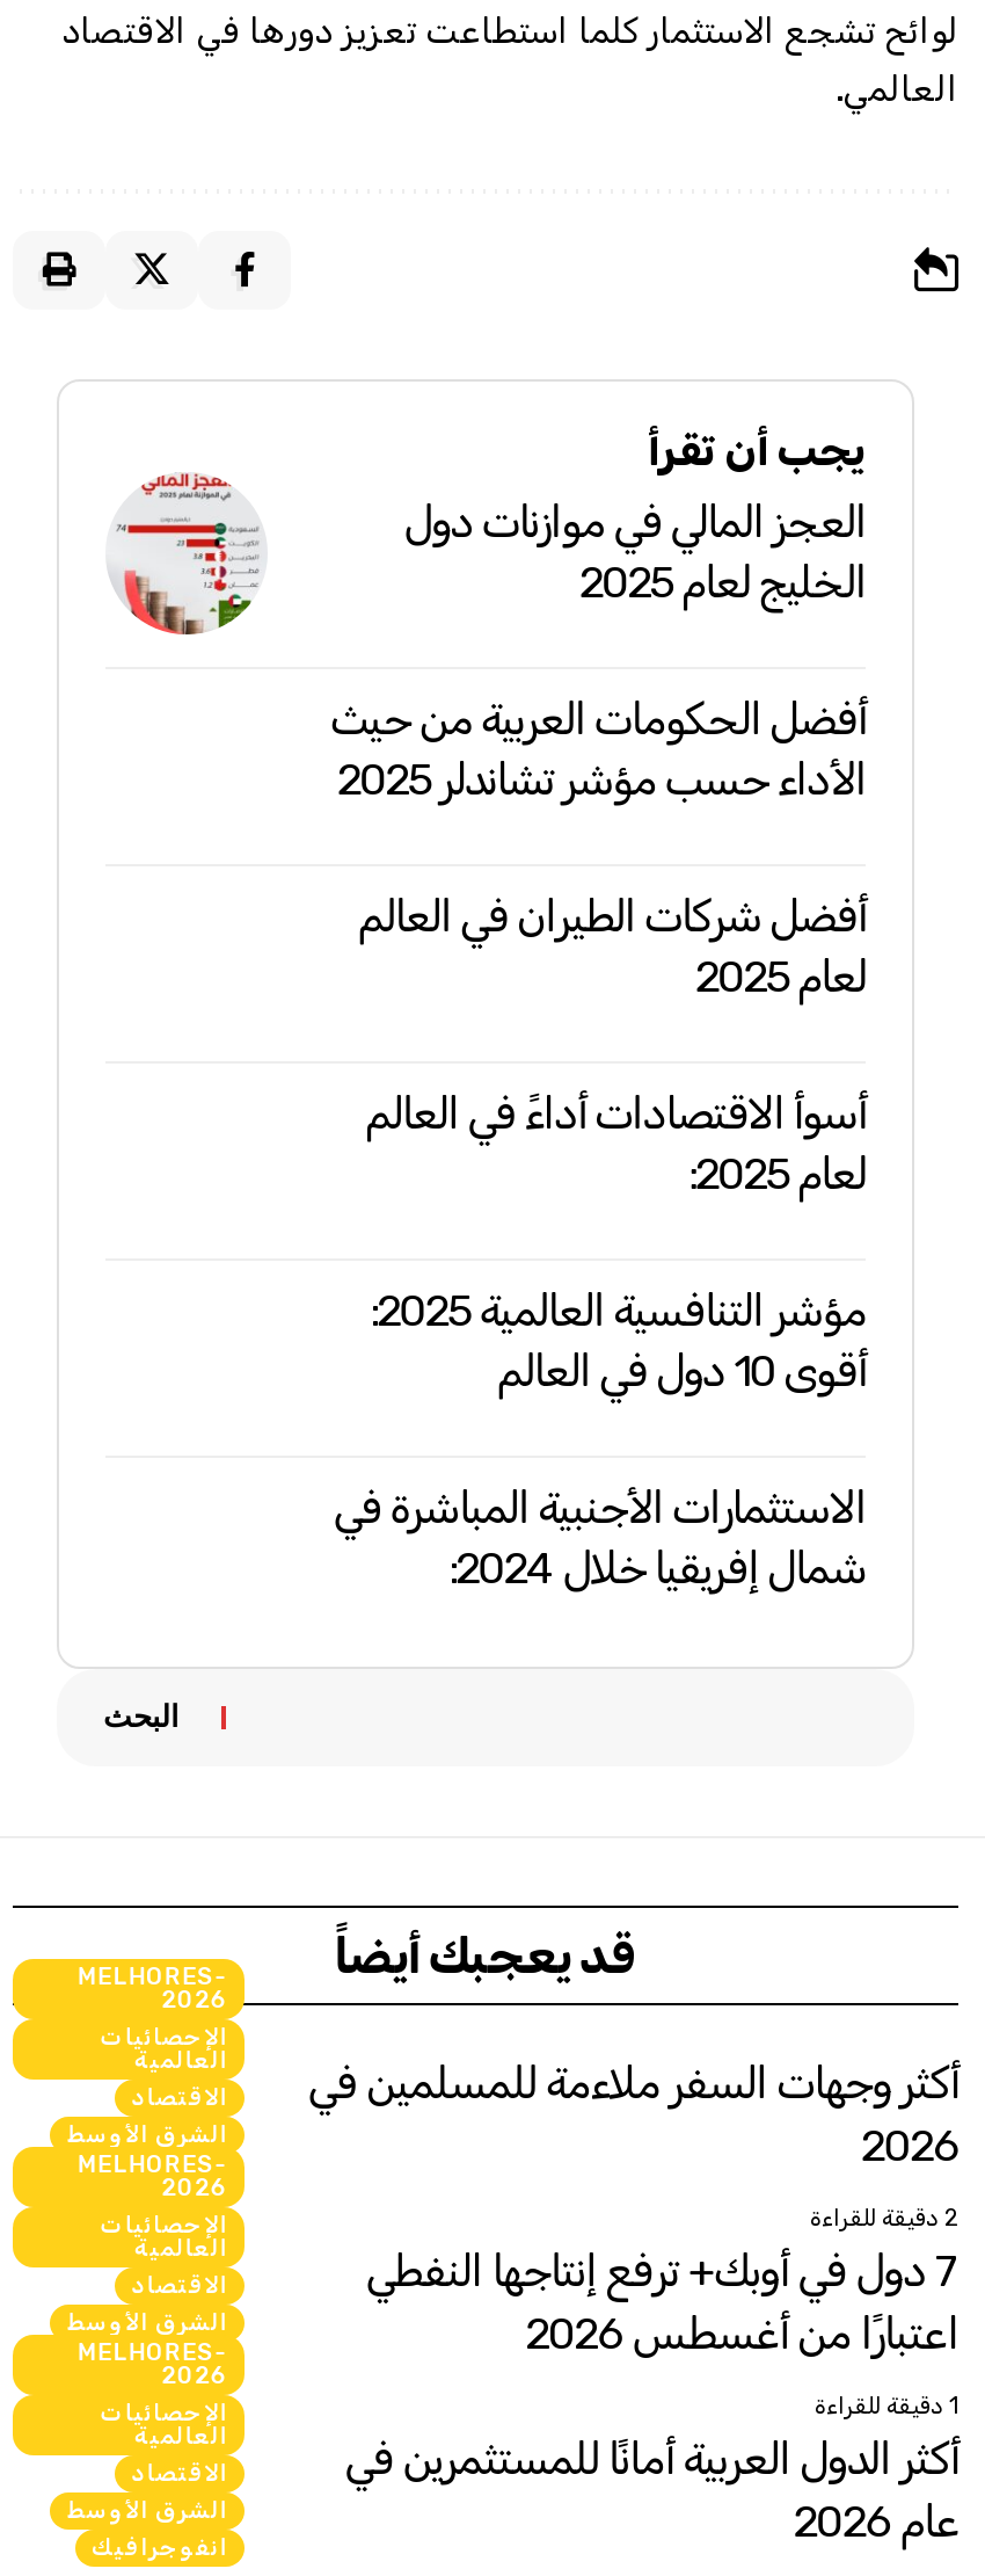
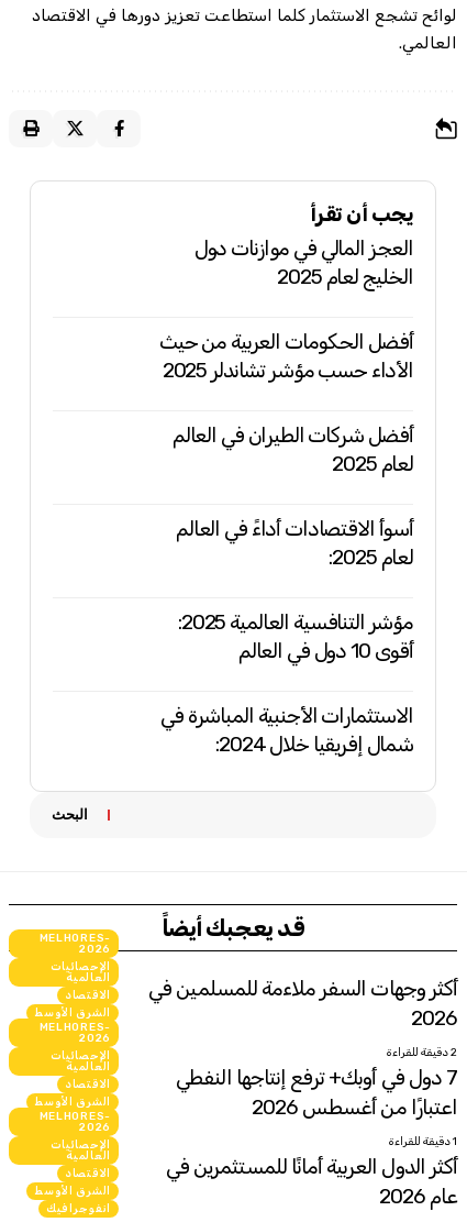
- [image]
